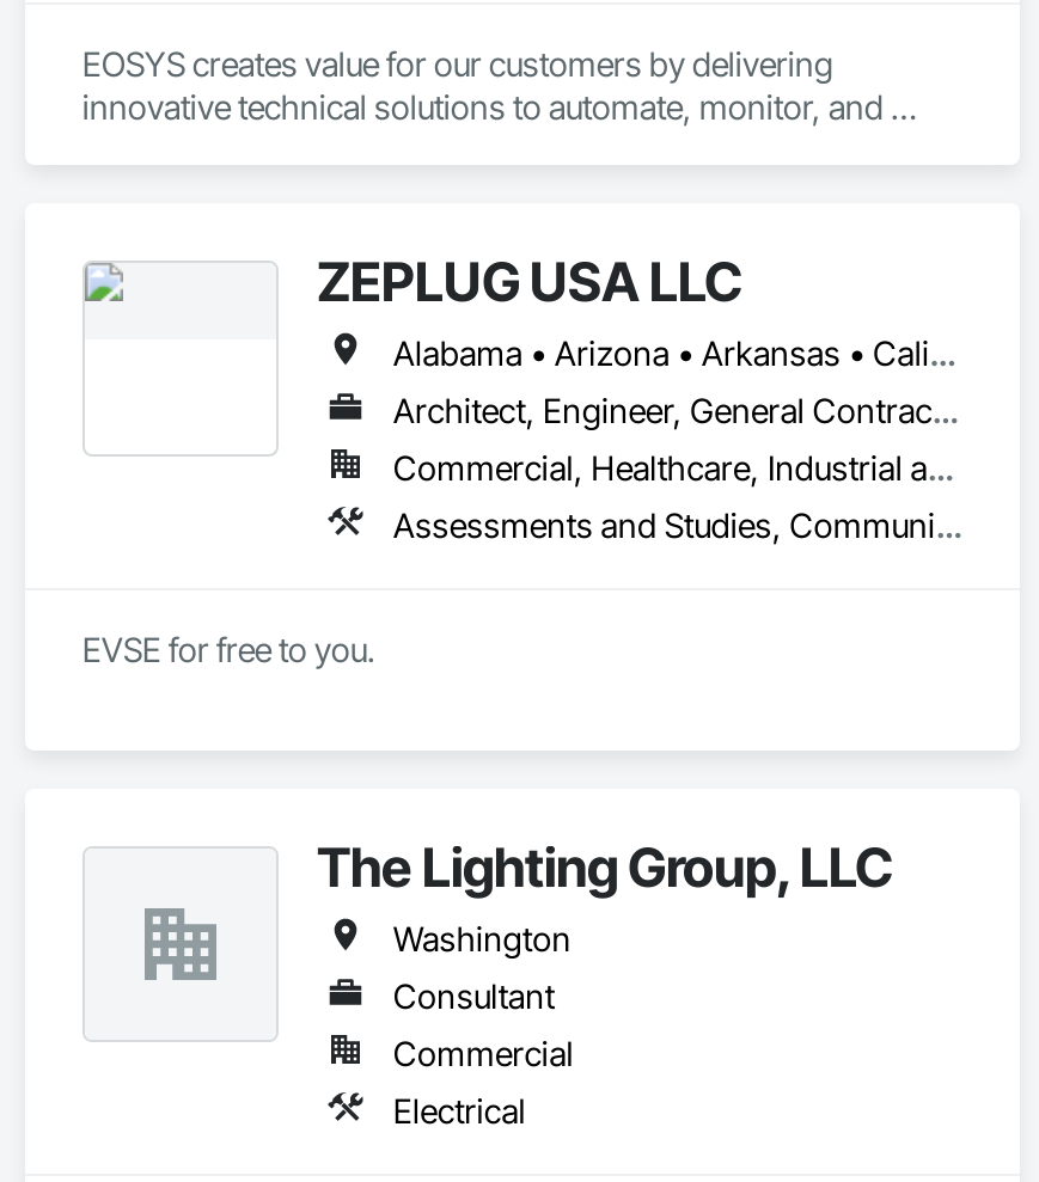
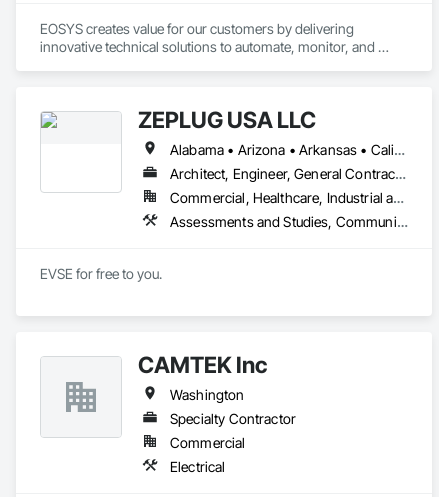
- The Lighting Group, LLC
+ CAMTEK Inc

- Consultant
+ Specialty Contractor
